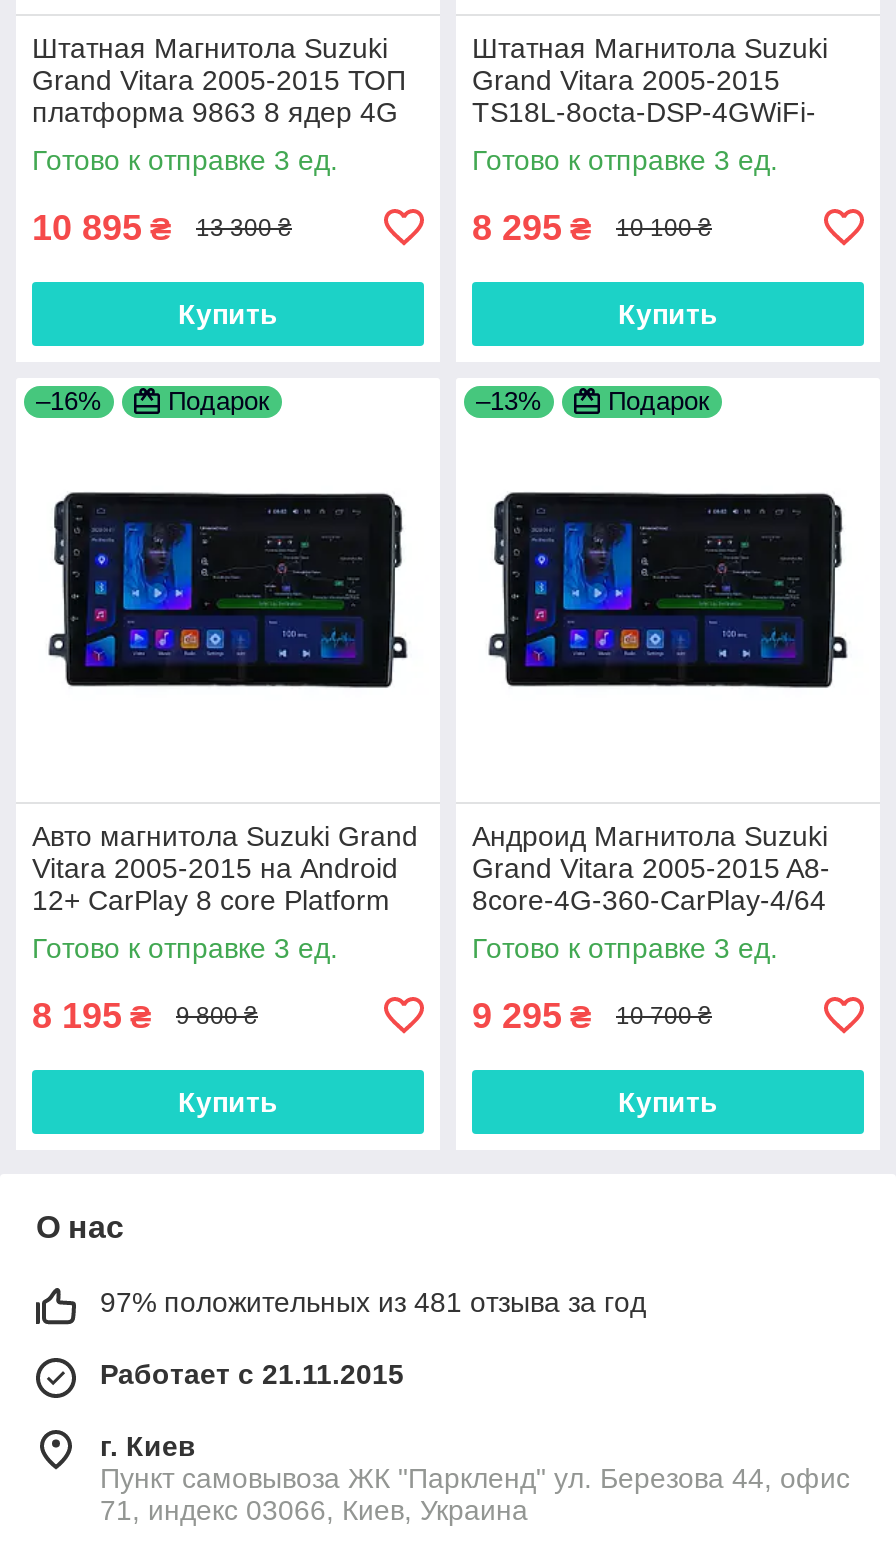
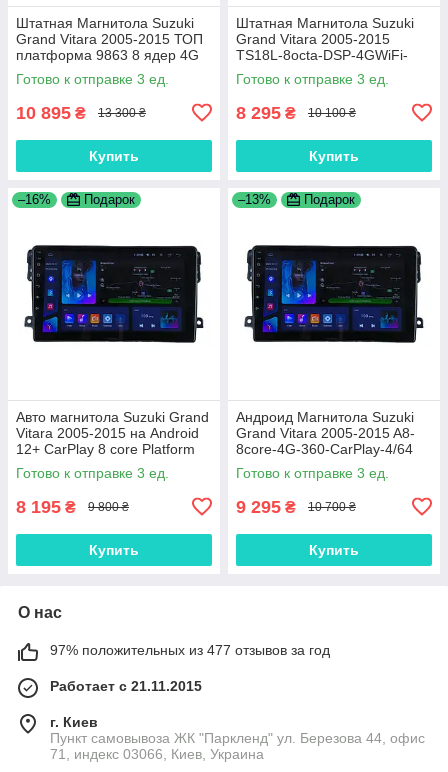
- 97% положительных из 481 отзыва за год
+ 97% положительных из 477 отзывов за год
